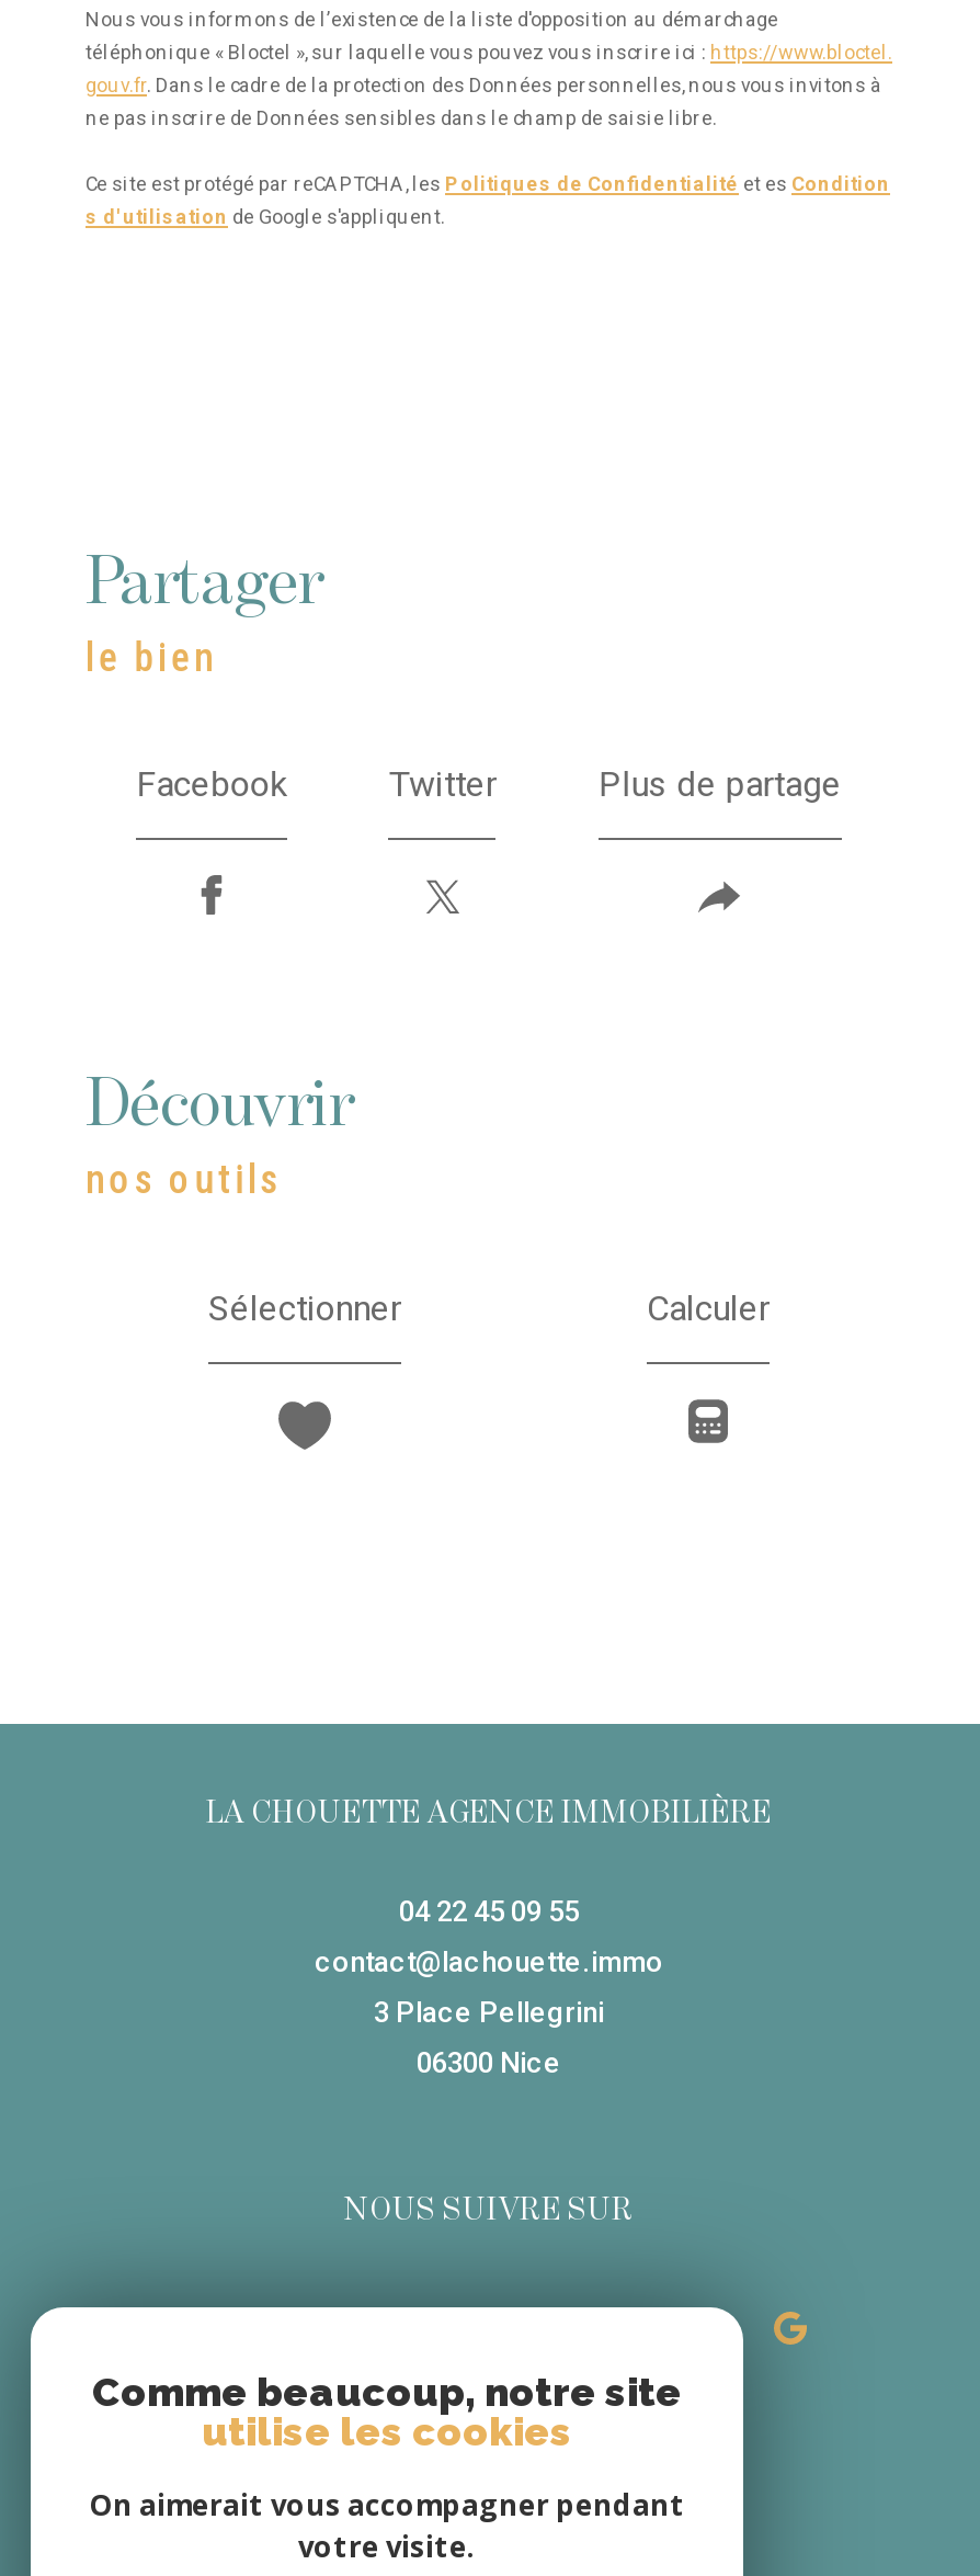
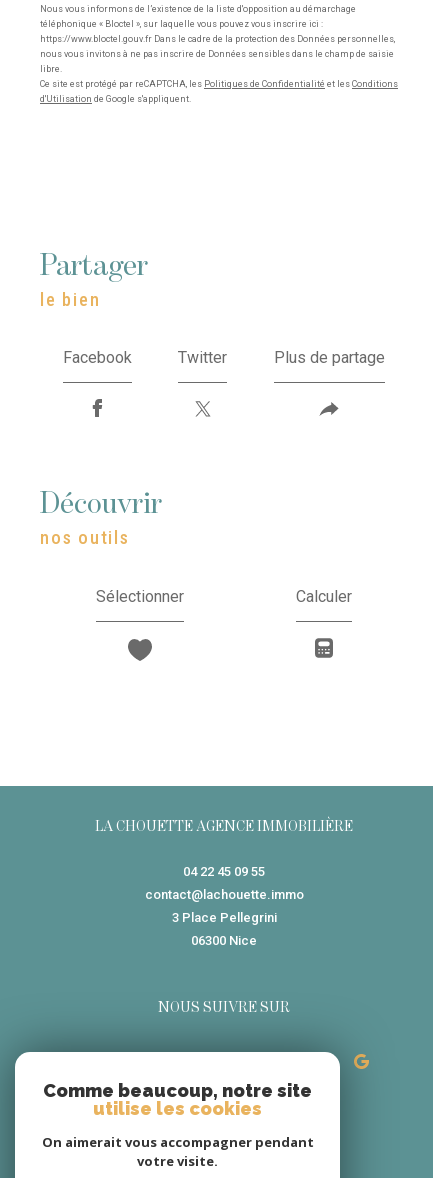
- téléphonique « Bloctel », sur laquelle vous pouvez vous inscrire ici : https://www.bloctel.
- gouv.fr. Dans le cadre de la protection des Données personnelles, nous vous invitons à
- ne pas inscrire de Données sensibles dans le champ de saisie libre.
- Ce site est protégé par reCAPTCHA, les Politiques de Confidentialité et es Condition
- s d'utilisation de Google s'appliquent.
+ téléphonique « Bloctel », sur laquelle vous pouvez vous inscrire ici :
+ https://www.bloctel.gouv.fr Dans le cadre de la protection des Données personnelles,
+ nous vous invitons à ne pas inscrire de Données sensibles dans le champ de saisie
+ libre.
+ Ce site est protégé par reCAPTCHA, les Politiques de Confidentialité et les Conditions
+ d'Utilisation de Google s'appliquent.
